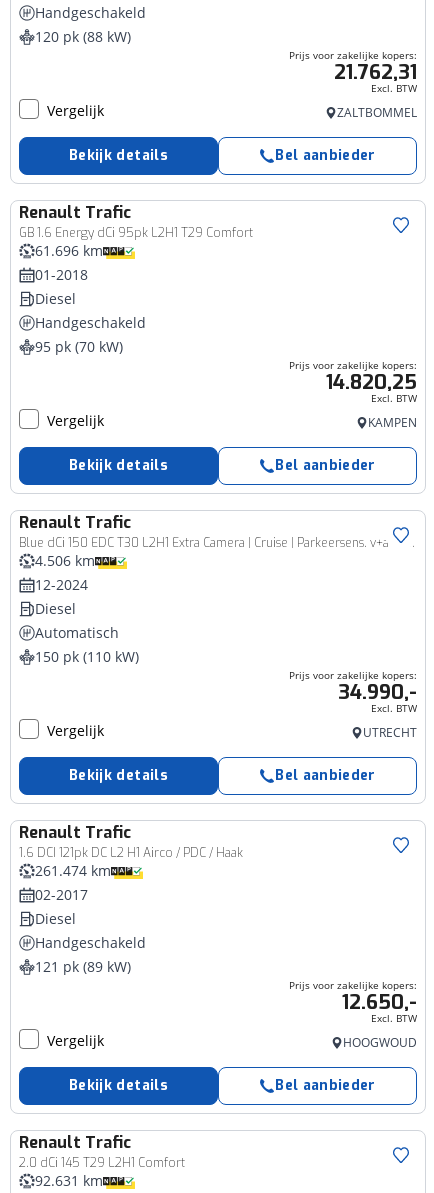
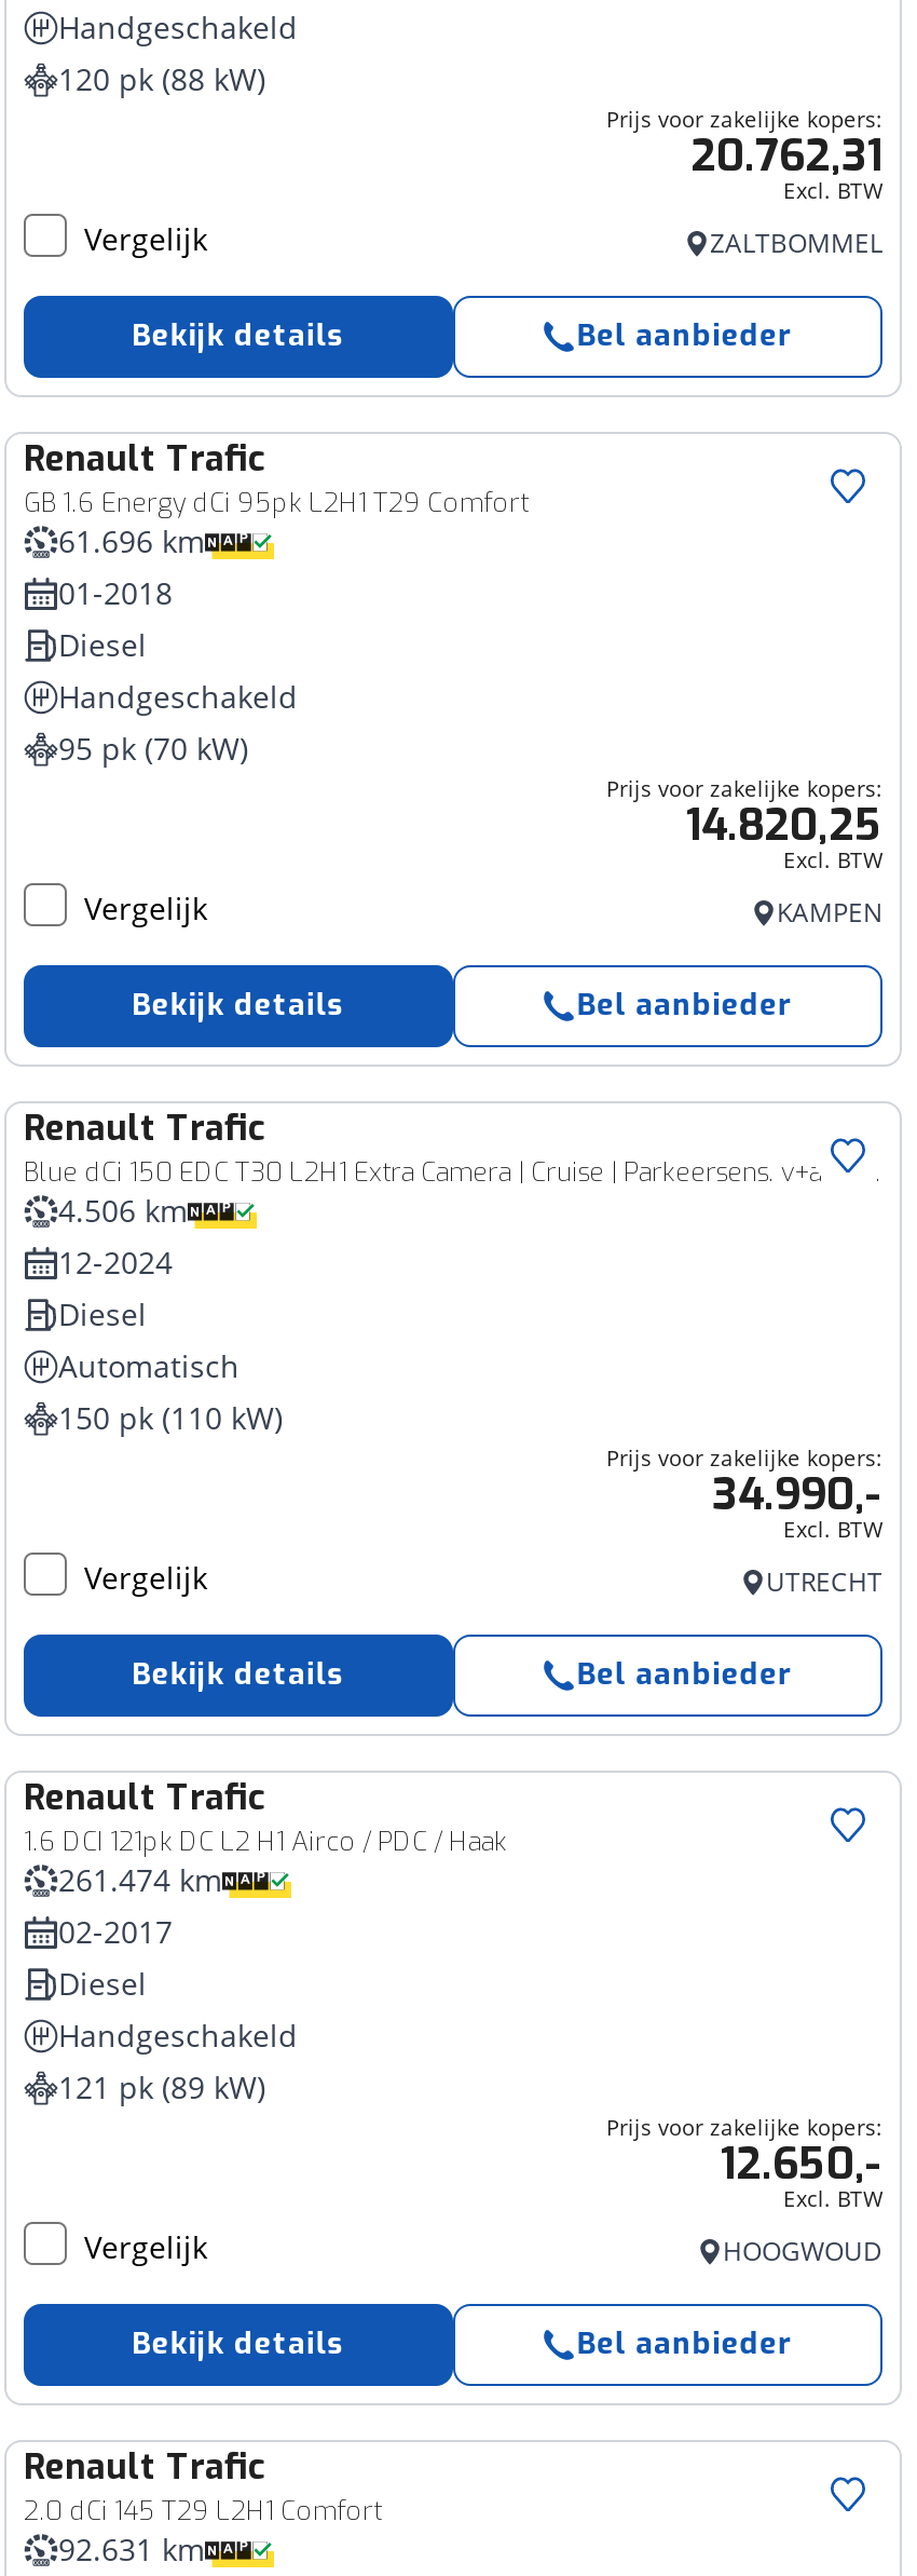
- 21.762,31
+ 20.762,31
